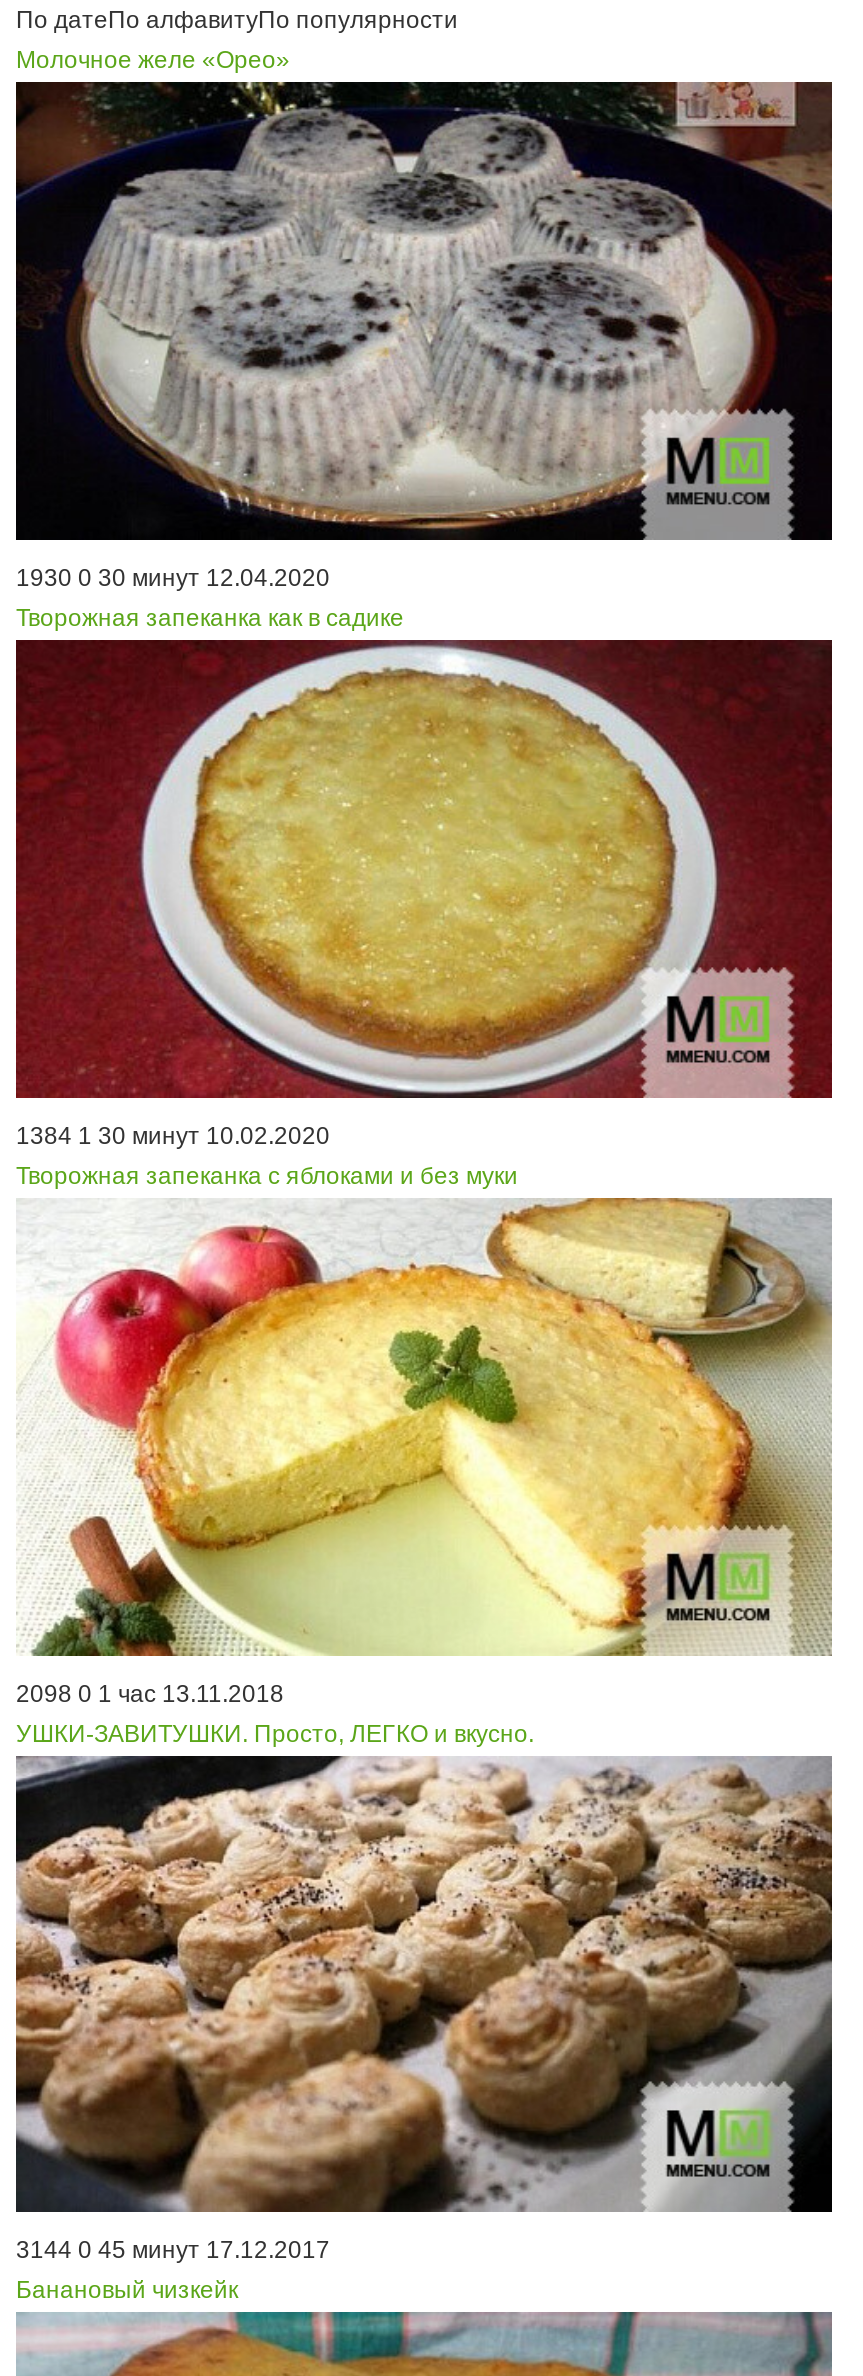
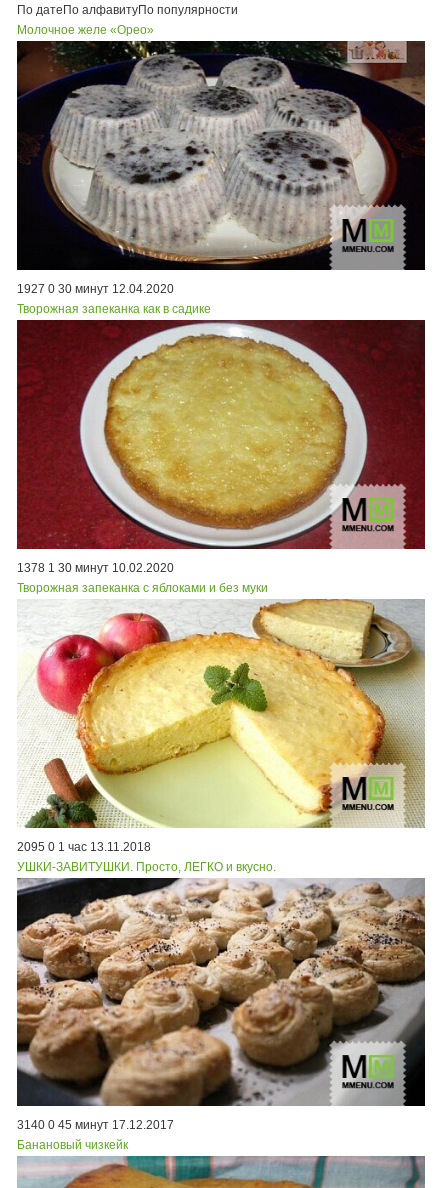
- 1930 0 30 минут 12.04.2020
+ 1927 0 30 минут 12.04.2020

- 1384 1 30 минут 10.02.2020
+ 1378 1 30 минут 10.02.2020

- 2098 0 1 час 13.11.2018
+ 2095 0 1 час 13.11.2018

- 3144 0 45 минут 17.12.2017
+ 3140 0 45 минут 17.12.2017
